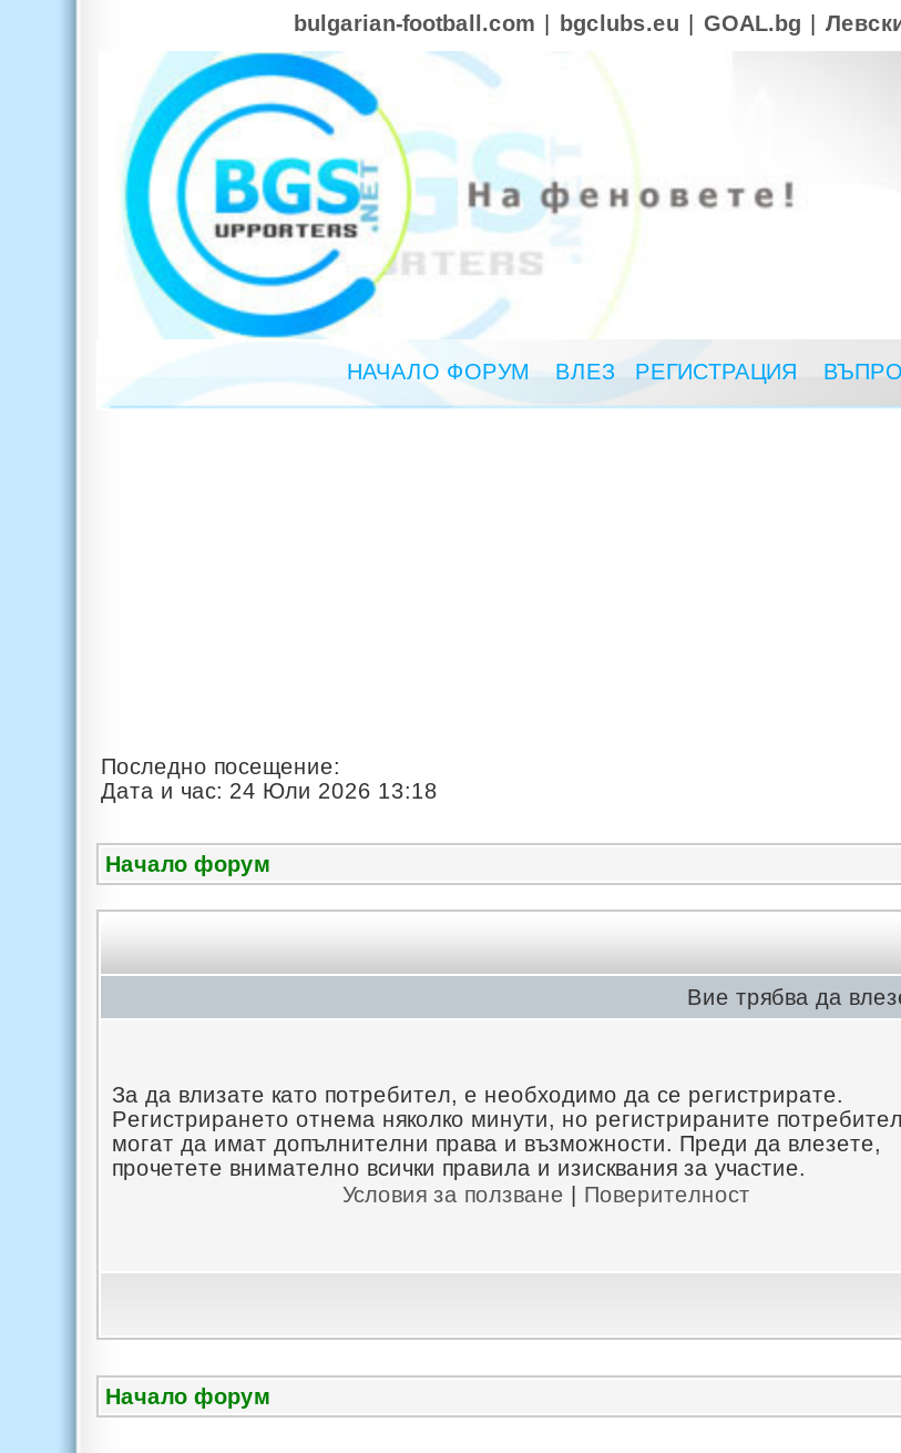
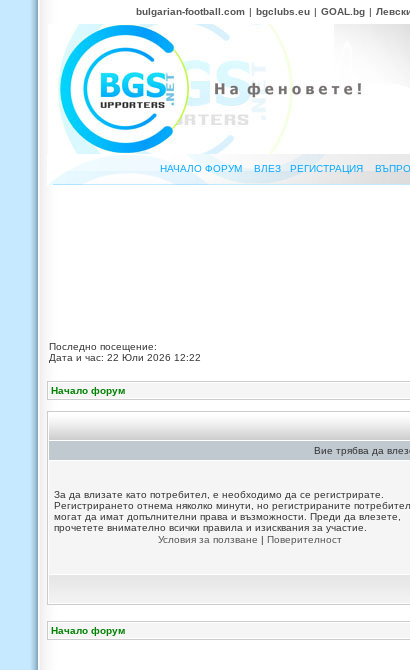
- Дата и час: 24 Юли 2026 13:18
+ Дата и час: 22 Юли 2026 12:22
